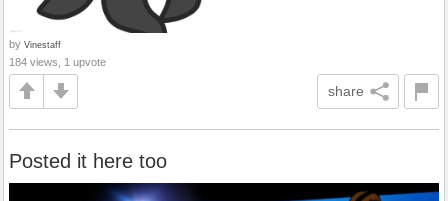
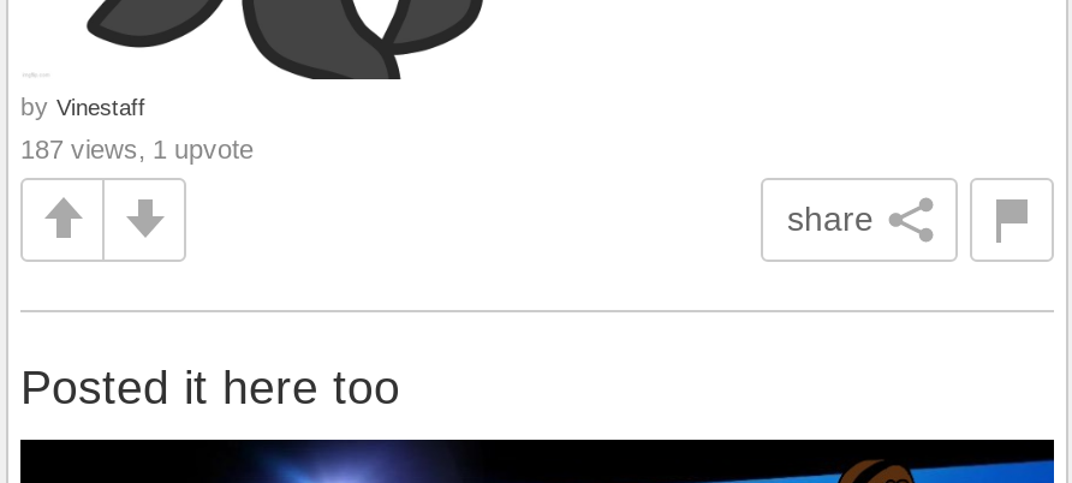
- 184 views, 1 upvote
+ 187 views, 1 upvote
